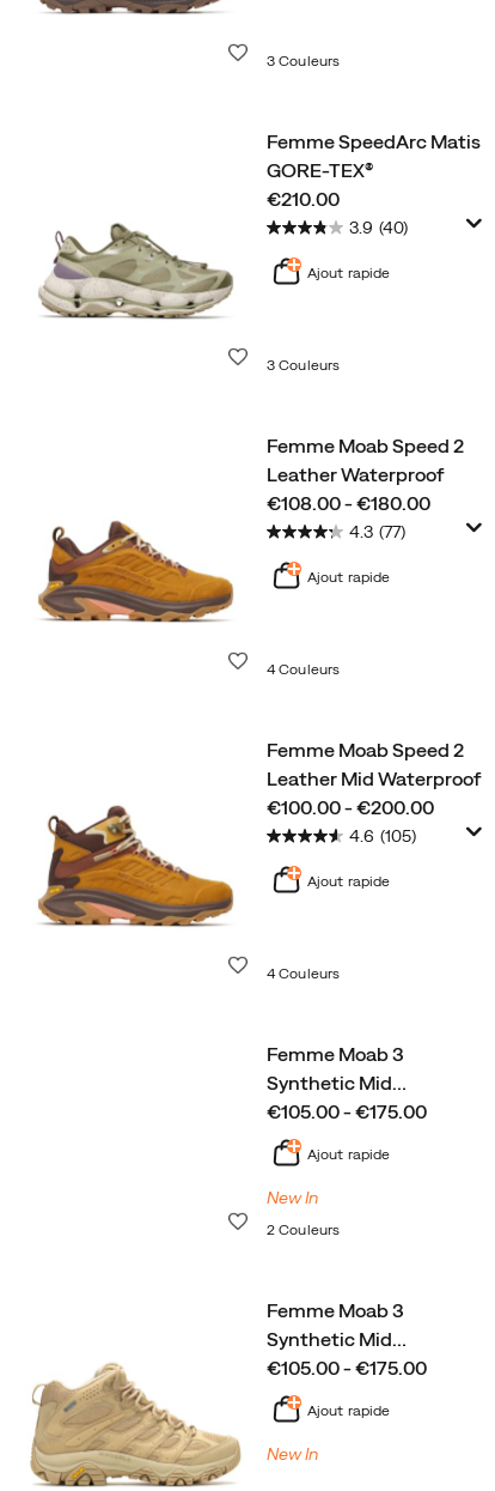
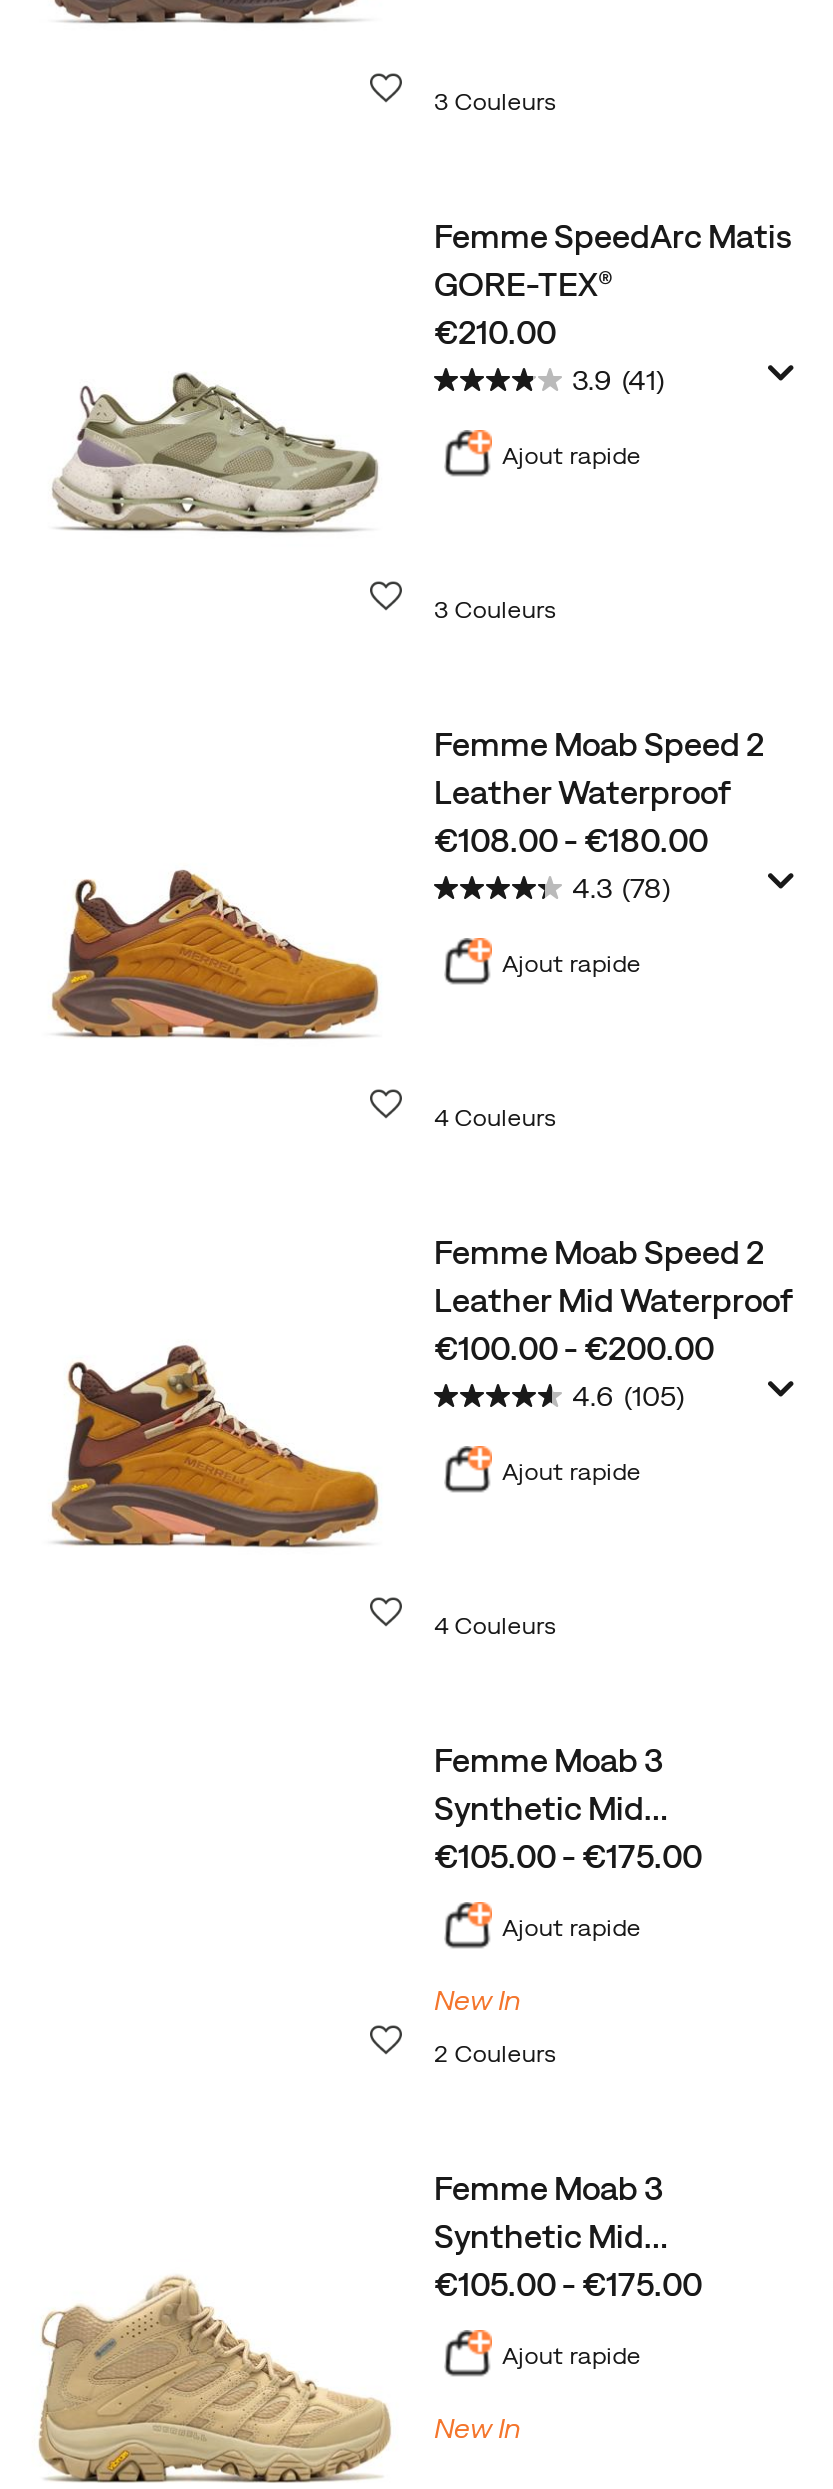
- 3.9 (40)
+ 3.9 (41)

- 4.3 (77)
+ 4.3 (78)
